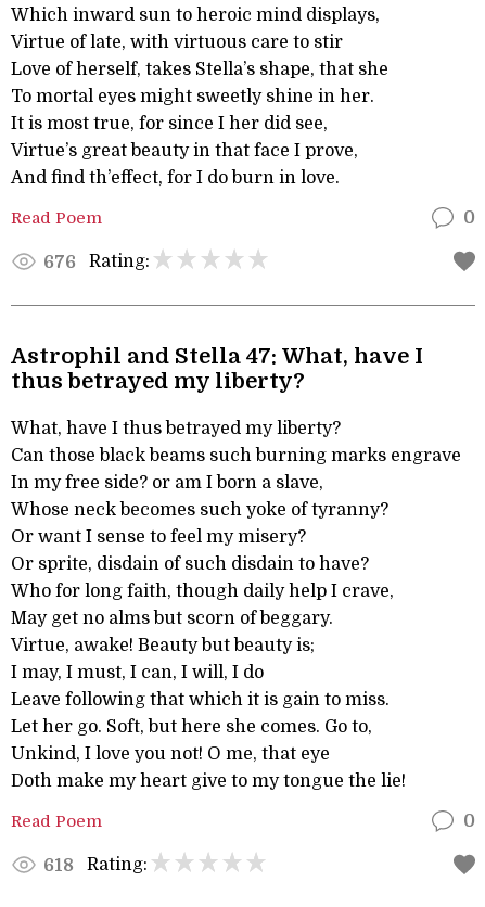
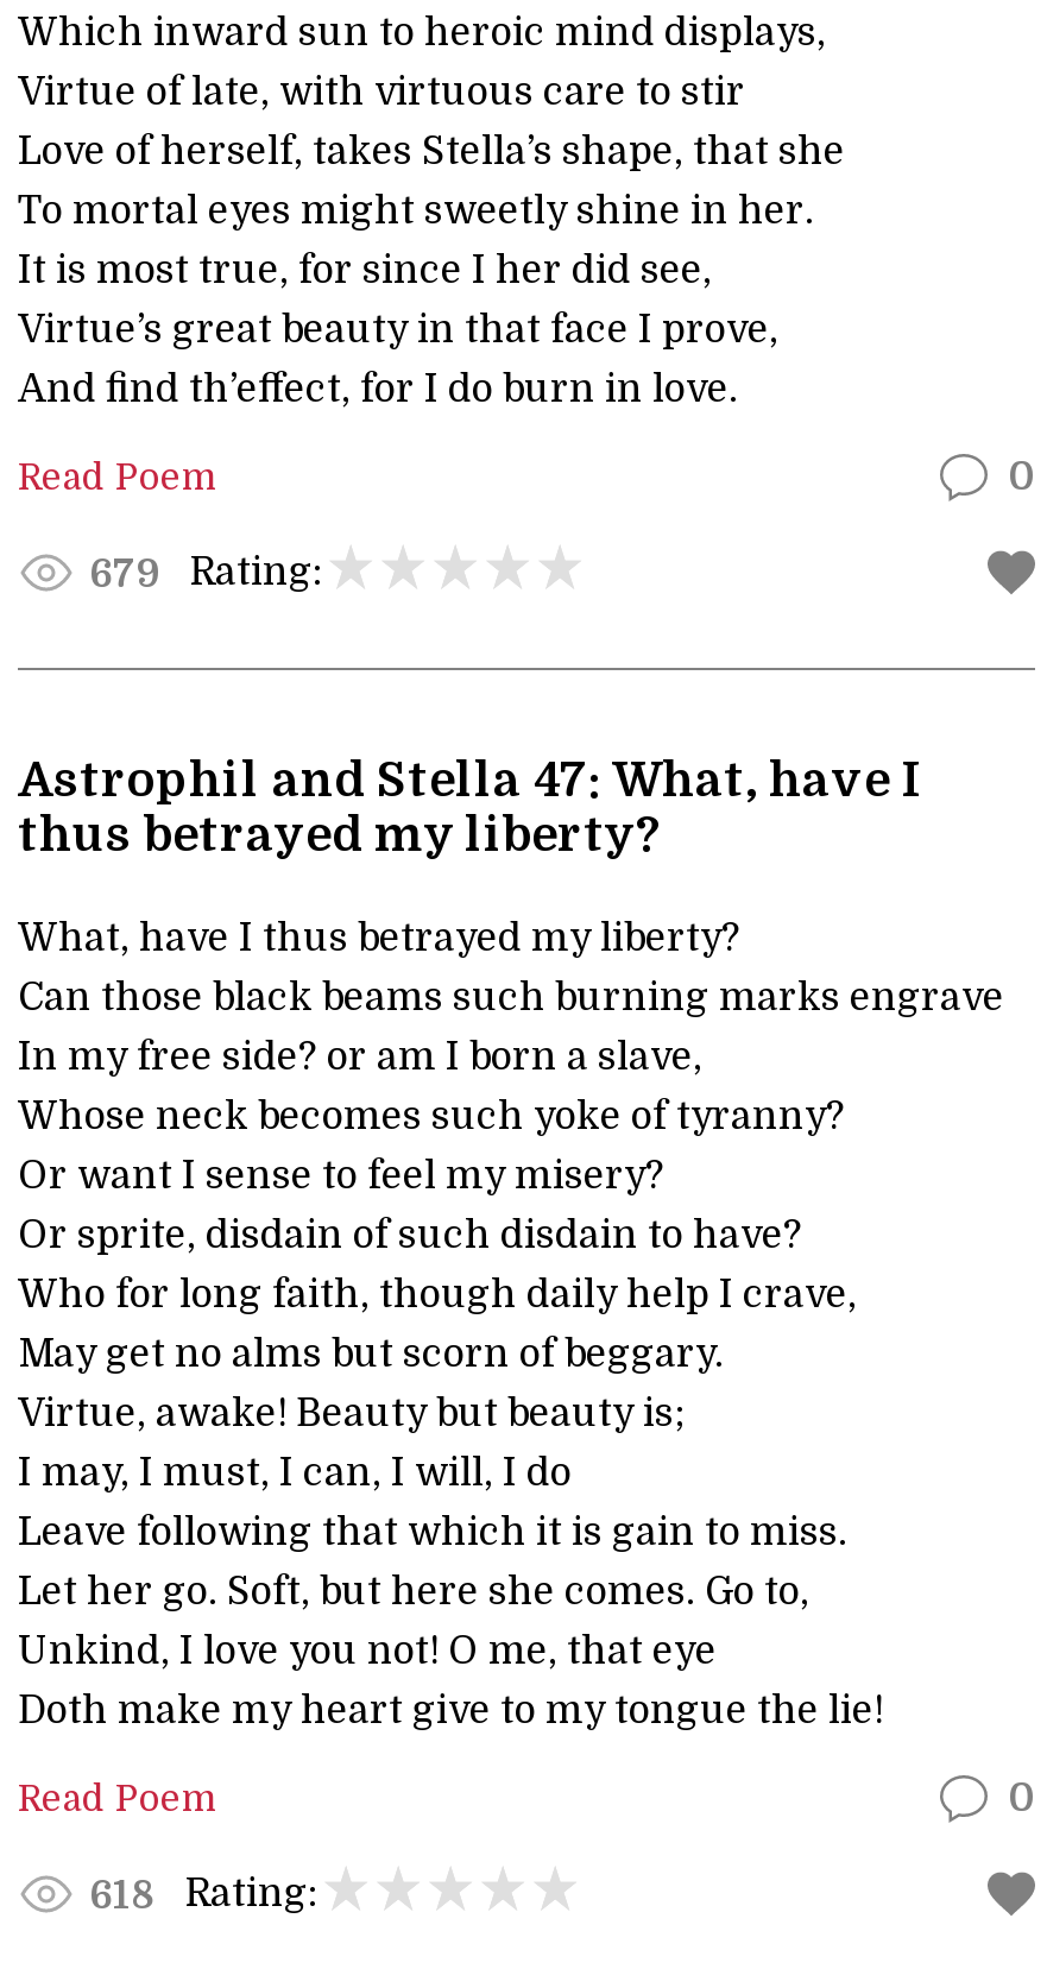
- 676 Rating:
+ 679 Rating:
